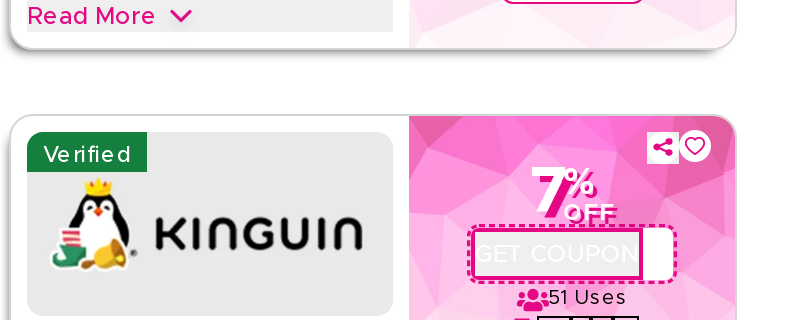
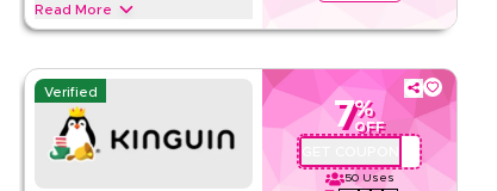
- 51 Uses
+ 50 Uses
